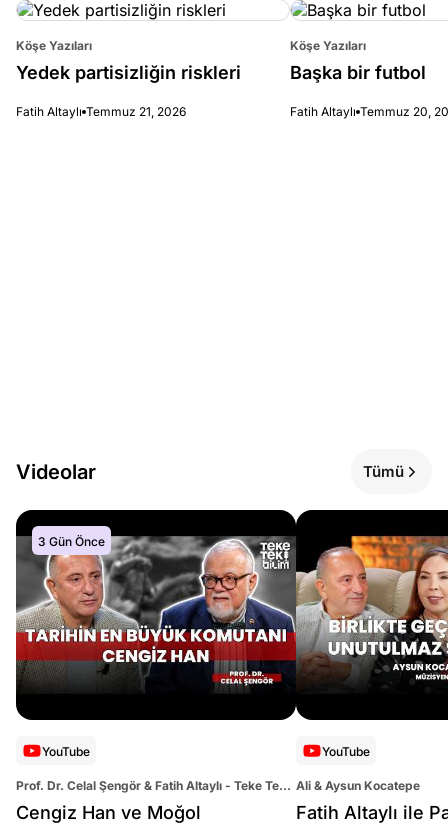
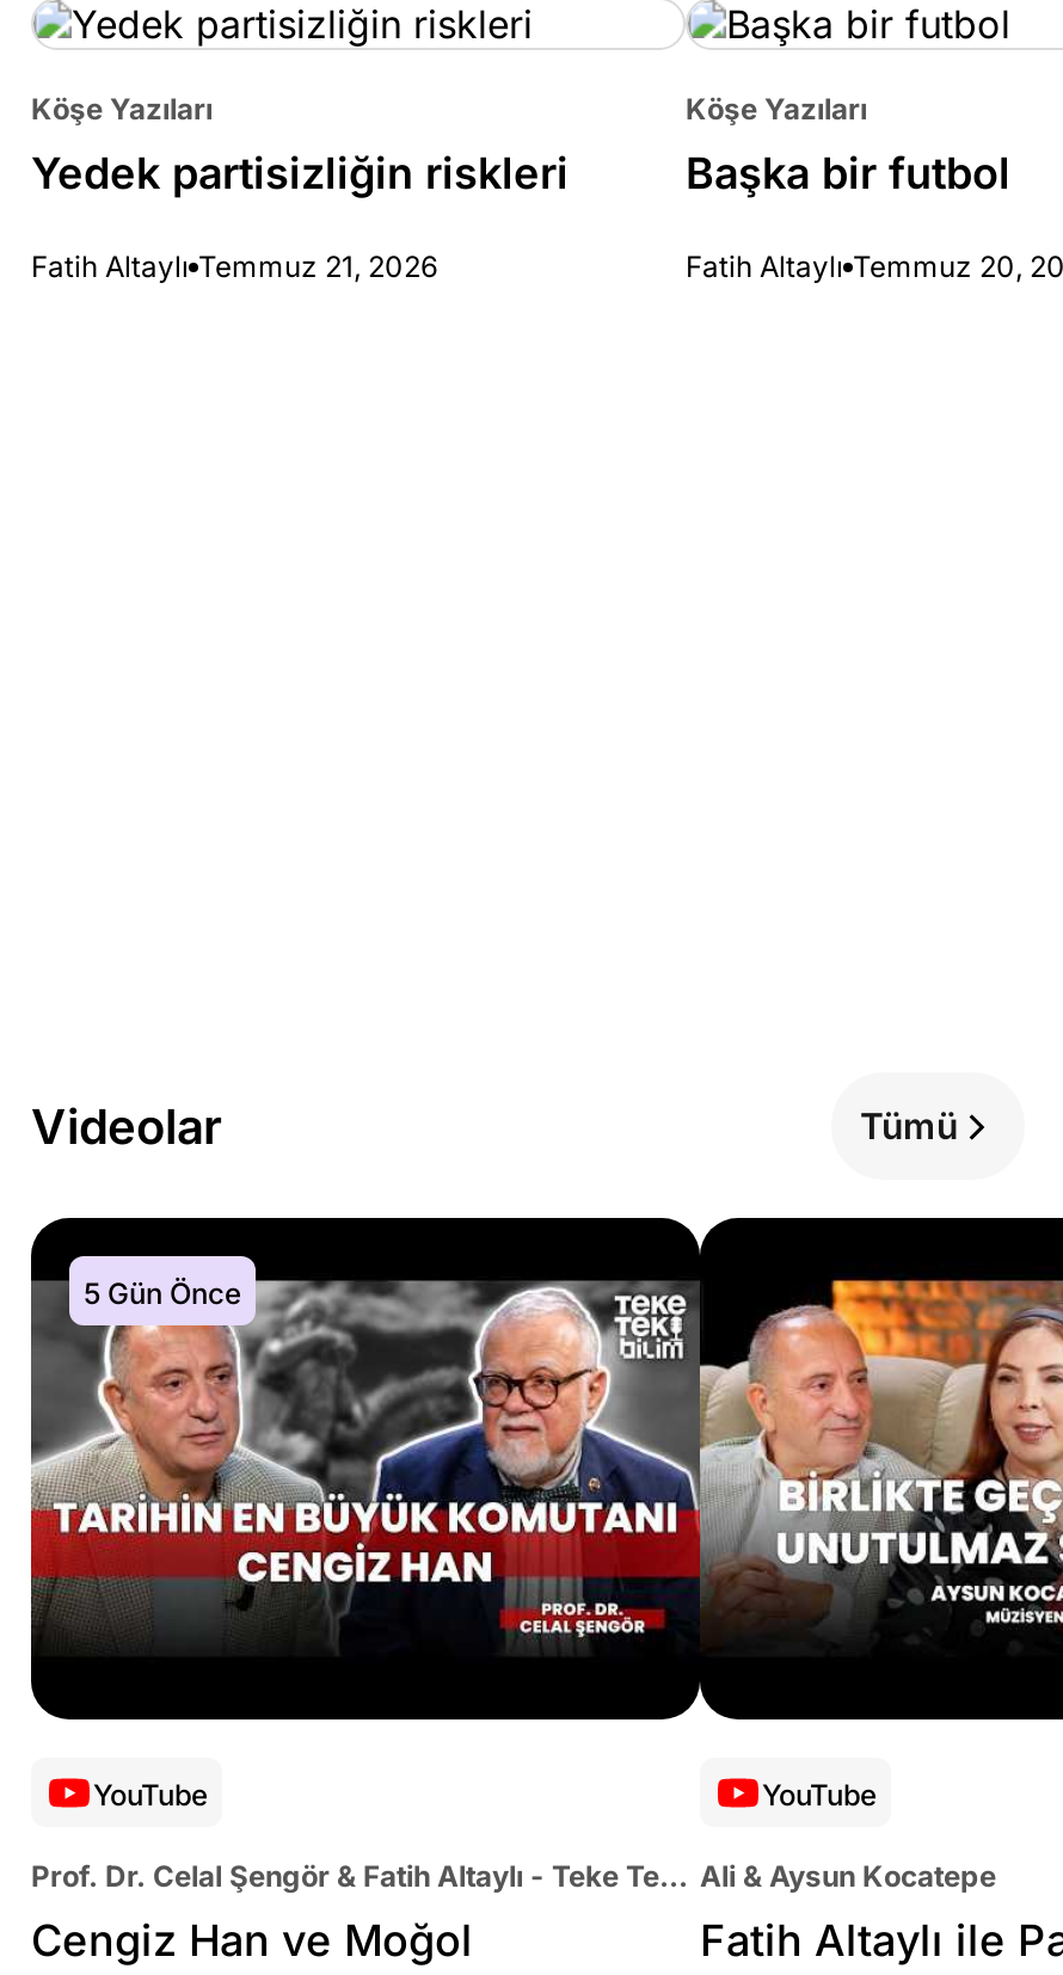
- 3 Gün Önce
+ 5 Gün Önce
